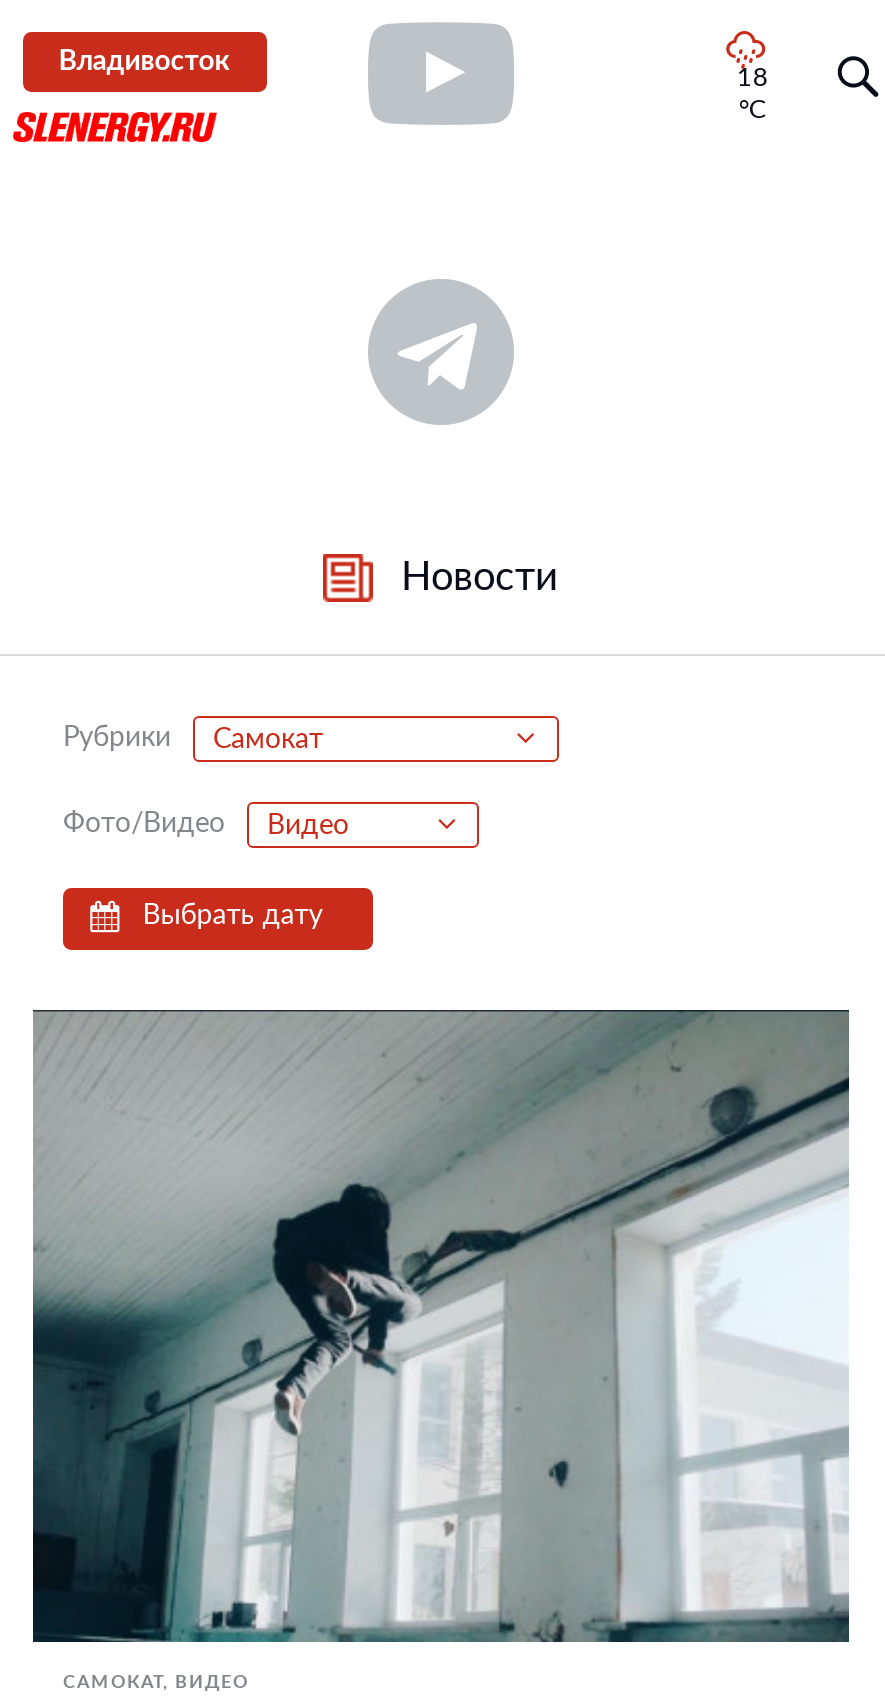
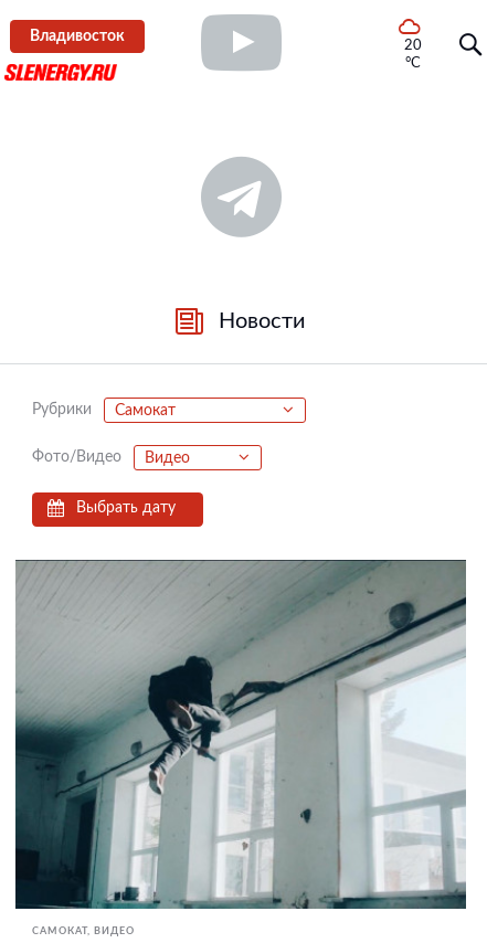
- 18
+ 20
